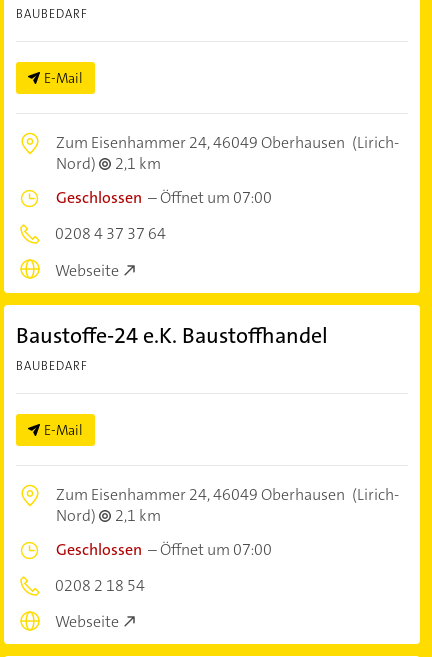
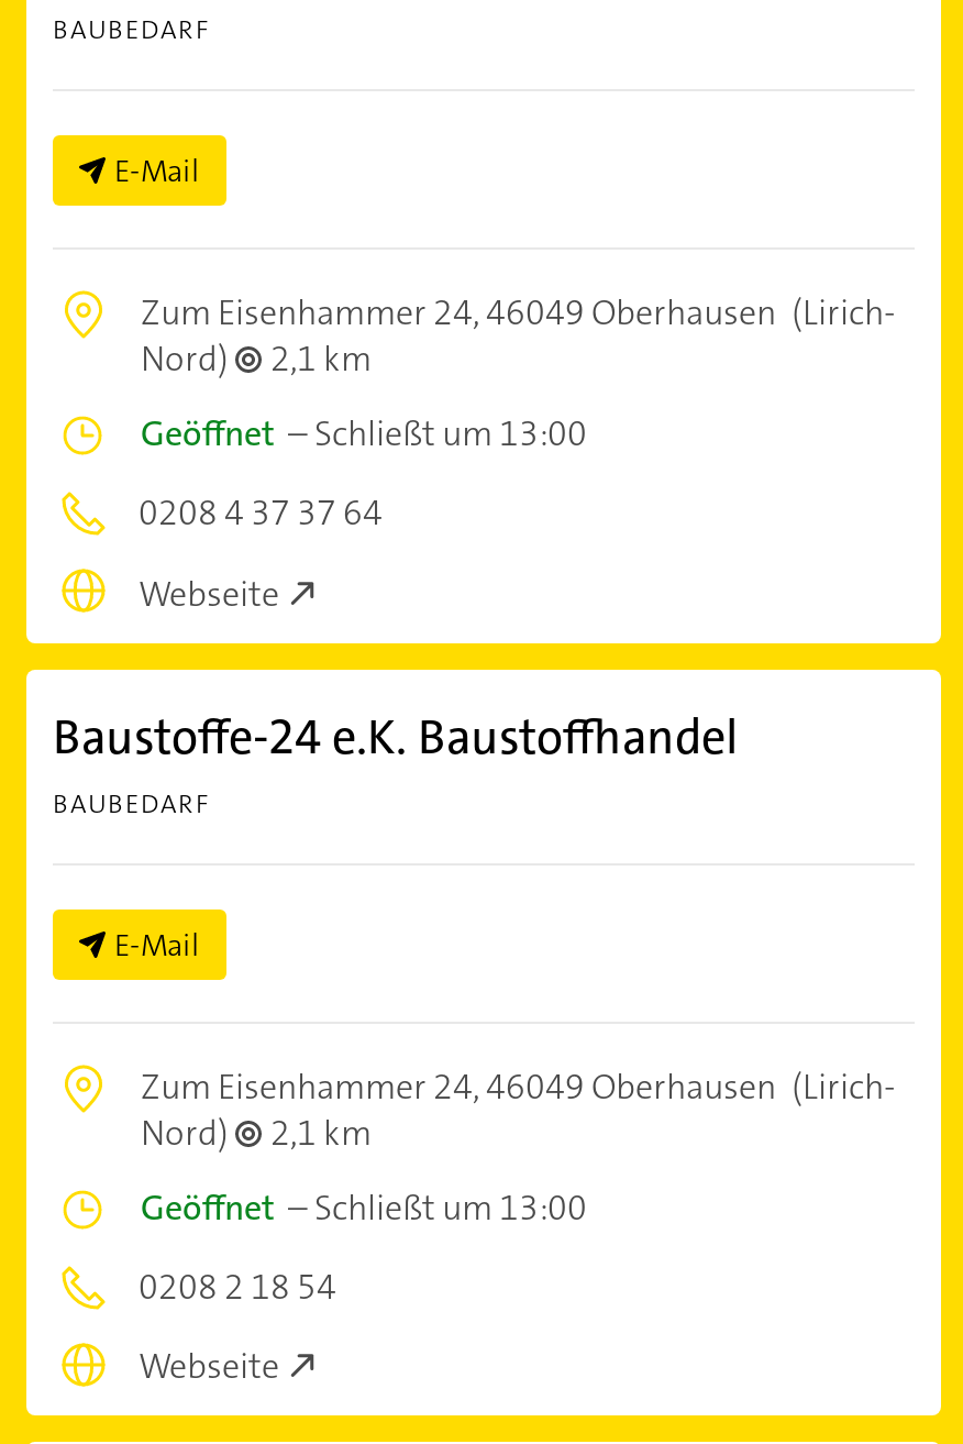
- Geschlossen – Öffnet um 07:00
+ Geöffnet – Schließt um 13:00

- Geschlossen – Öffnet um 07:00
+ Geöffnet – Schließt um 13:00
